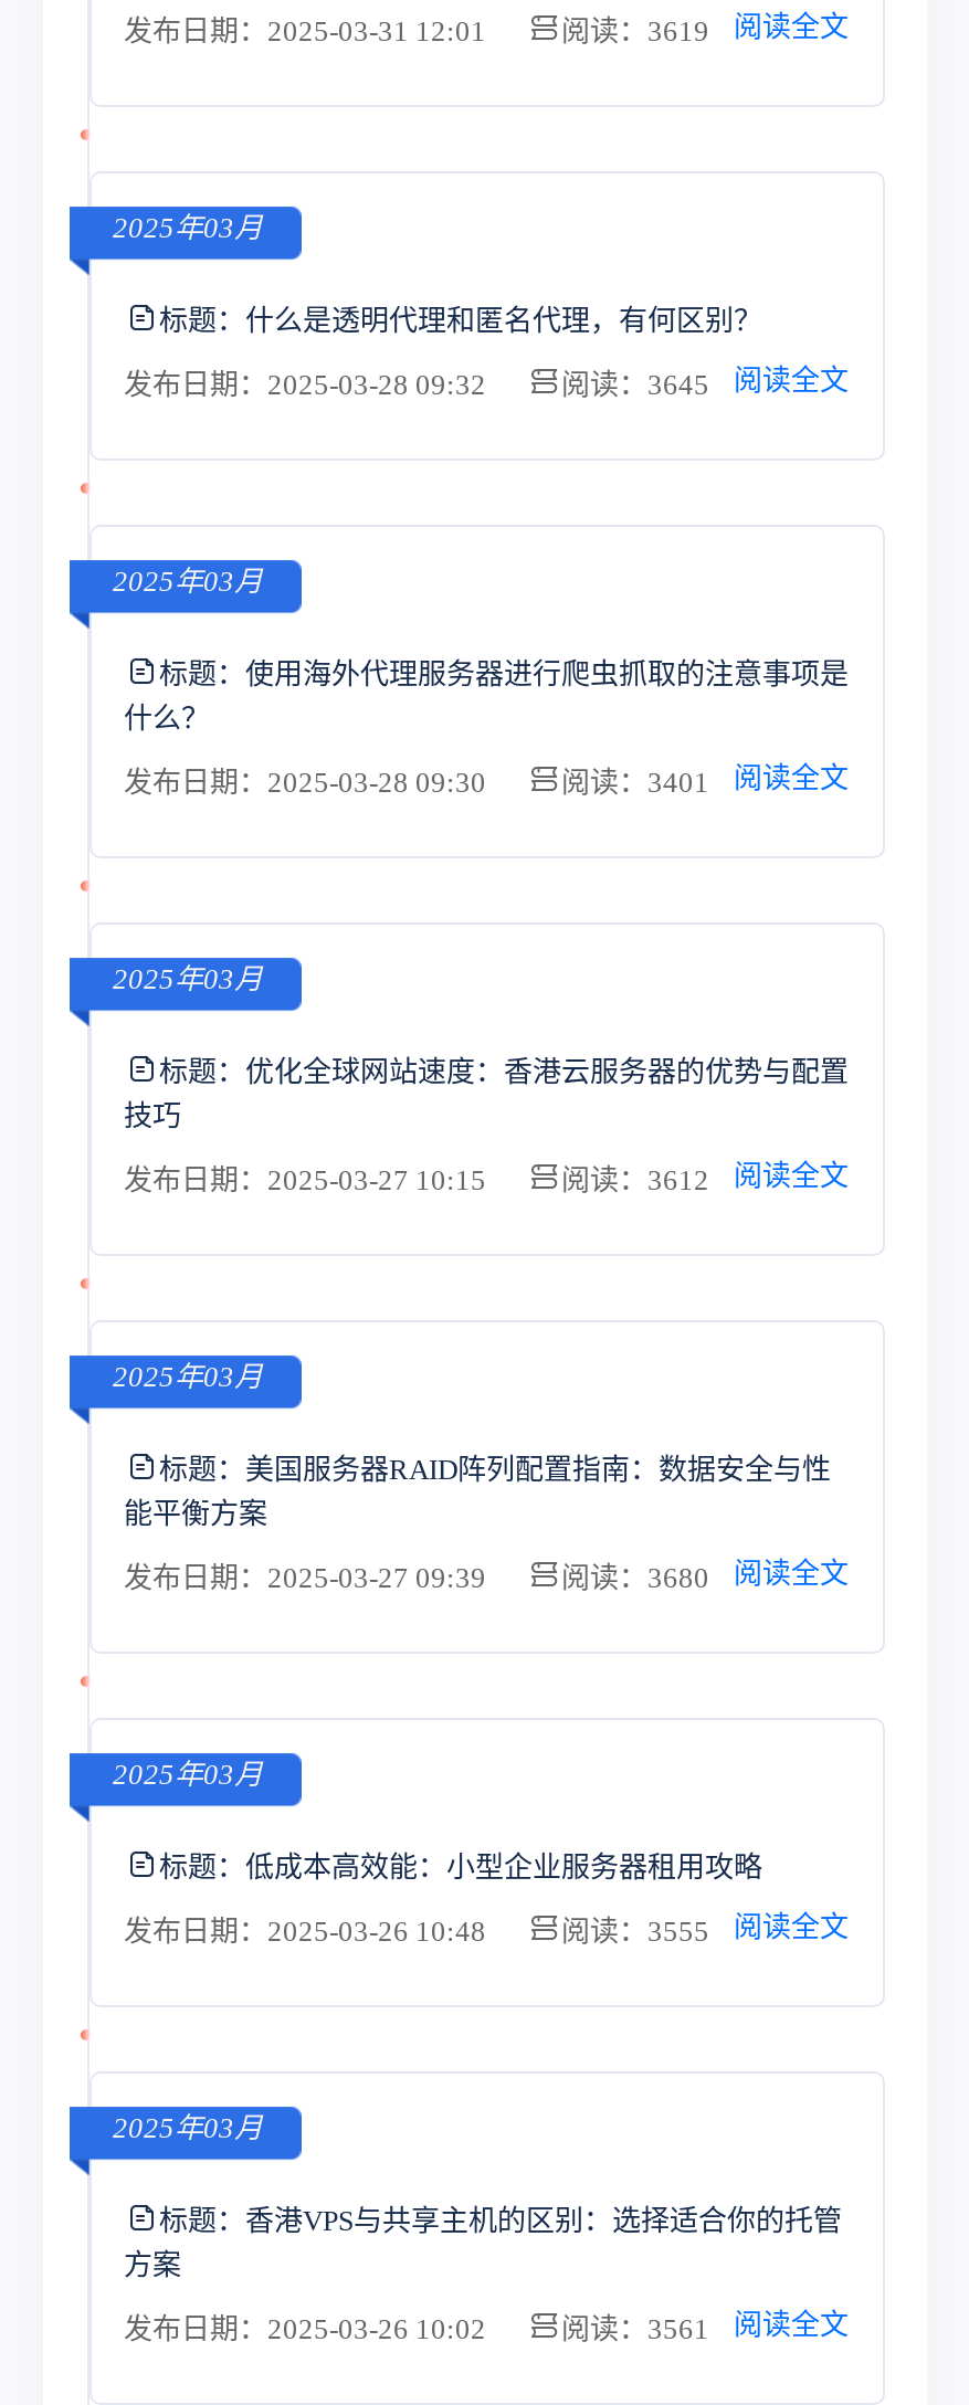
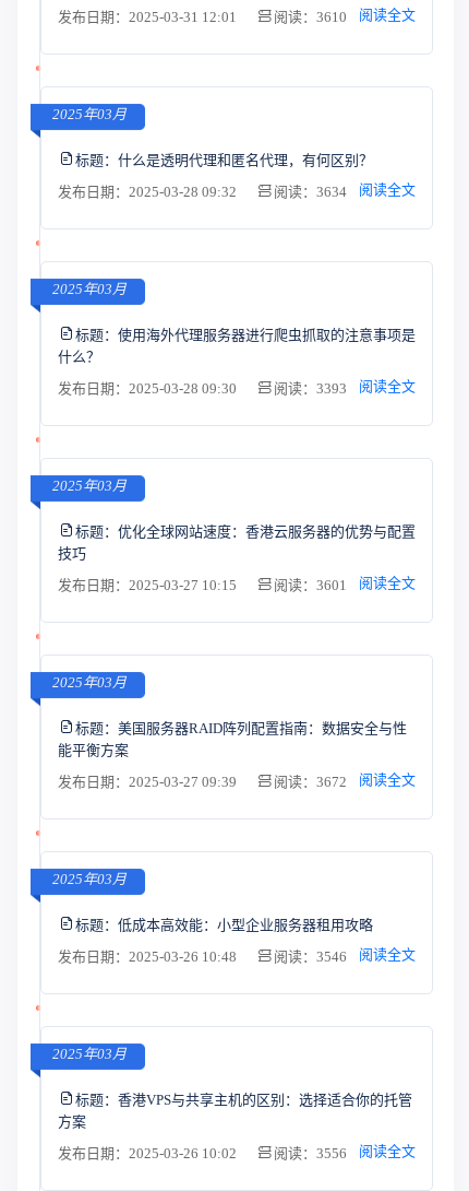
- 阅读：3619 阅读全文
+ 阅读：3610 阅读全文

- 阅读：3645 阅读全文
+ 阅读：3634 阅读全文

- 阅读：3401 阅读全文
+ 阅读：3393 阅读全文

- 阅读：3612 阅读全文
+ 阅读：3601 阅读全文

- 阅读：3680 阅读全文
+ 阅读：3672 阅读全文

- 阅读：3555 阅读全文
+ 阅读：3546 阅读全文

- 阅读：3561 阅读全文
+ 阅读：3556 阅读全文
